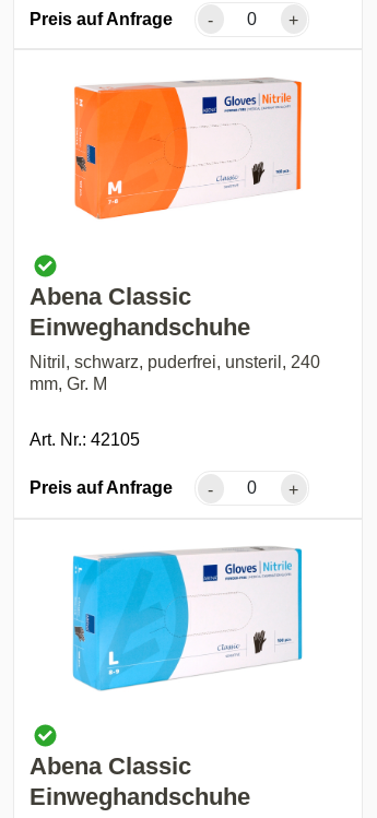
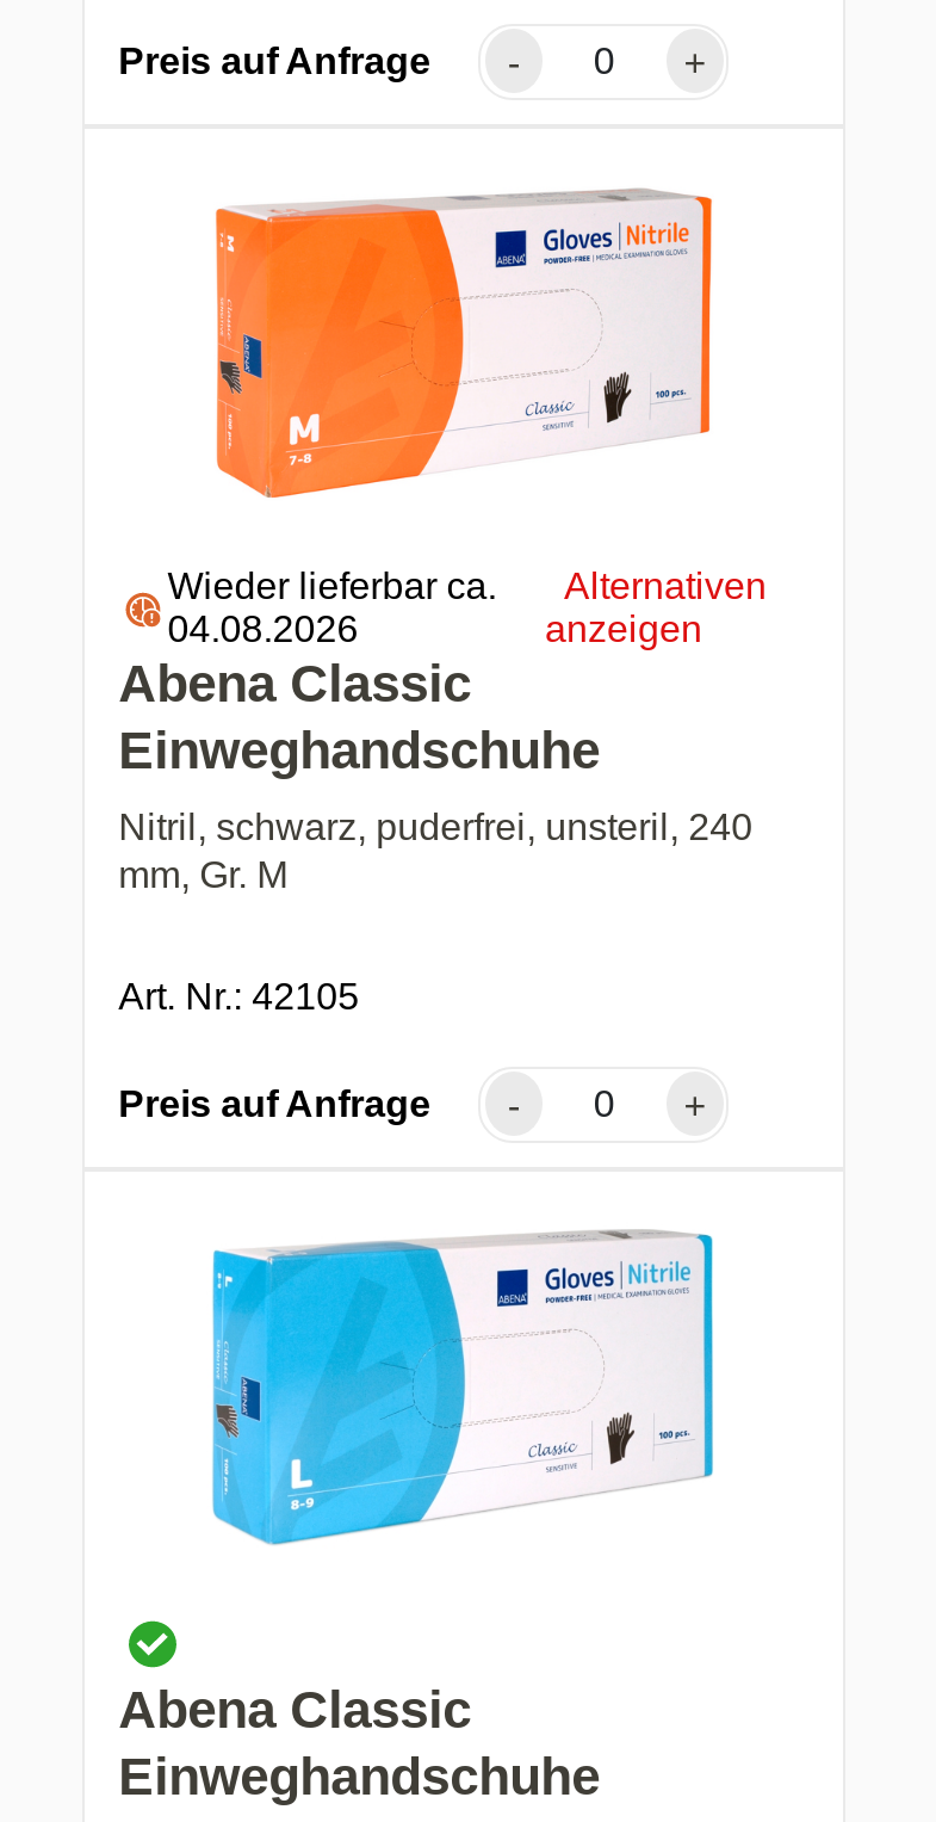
+ Wieder lieferbar ca.
+ 04.08.2026

+ Alternativen
+ anzeigen
